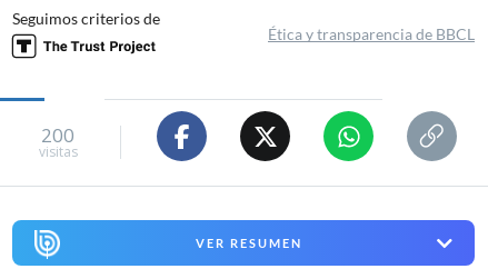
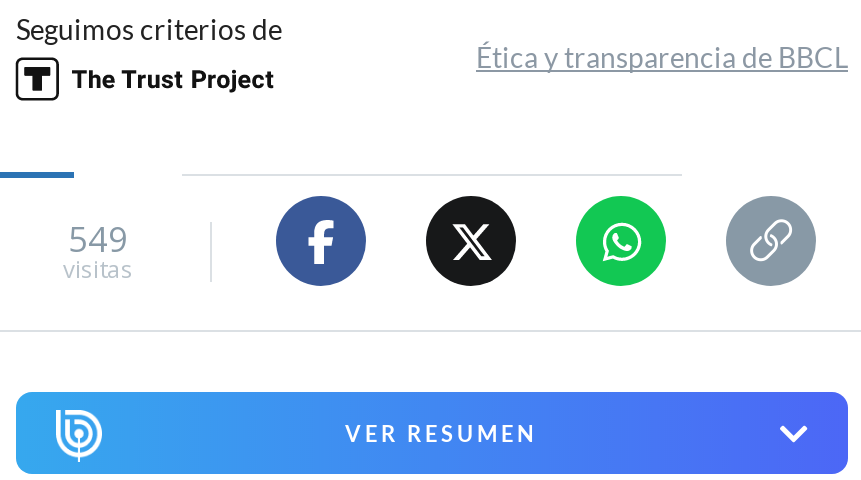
- 200
+ 549
